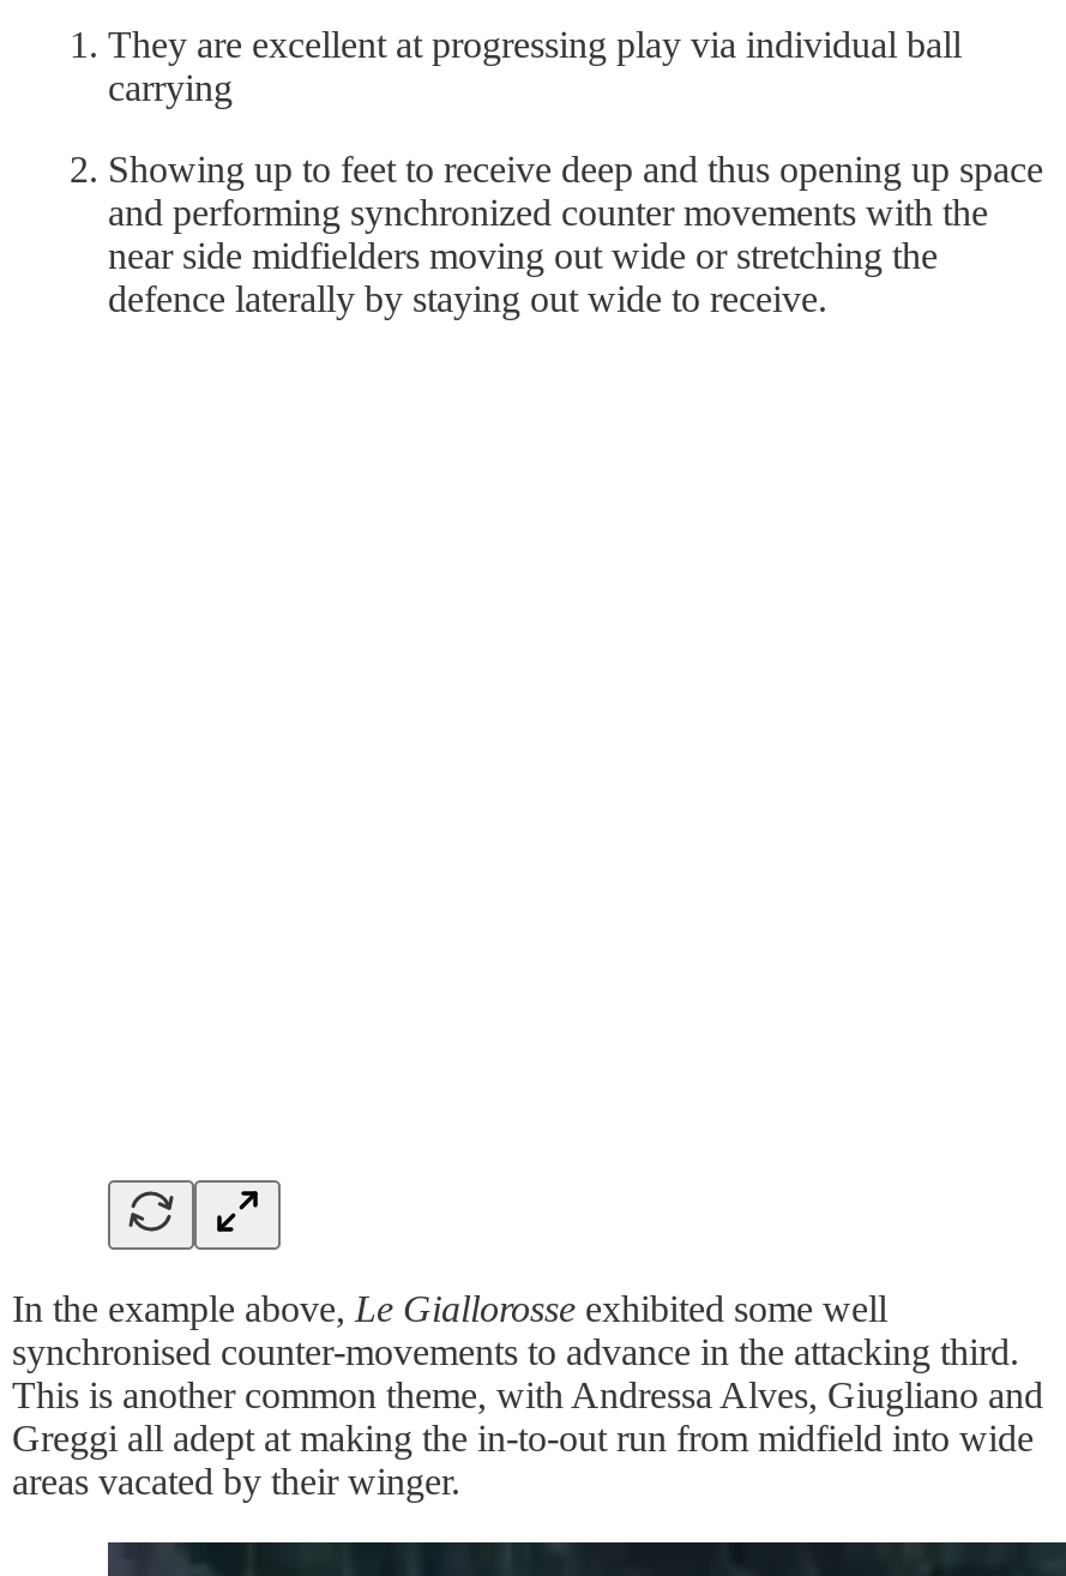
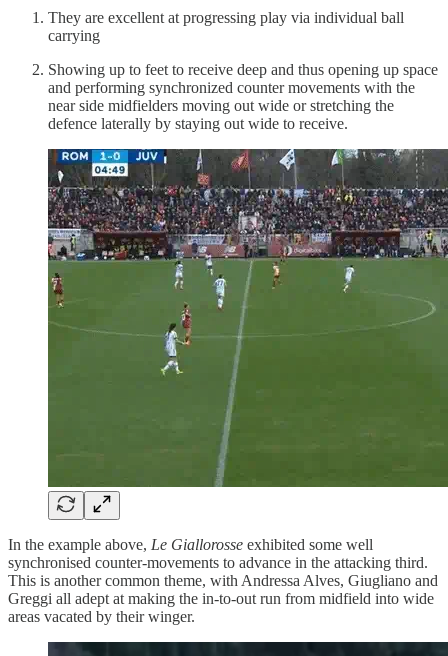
+ [image]
